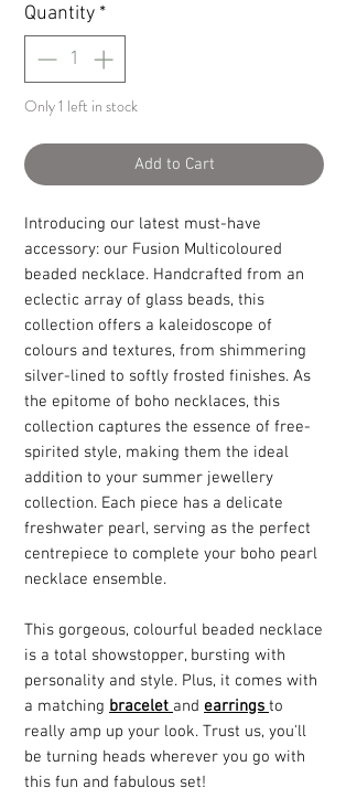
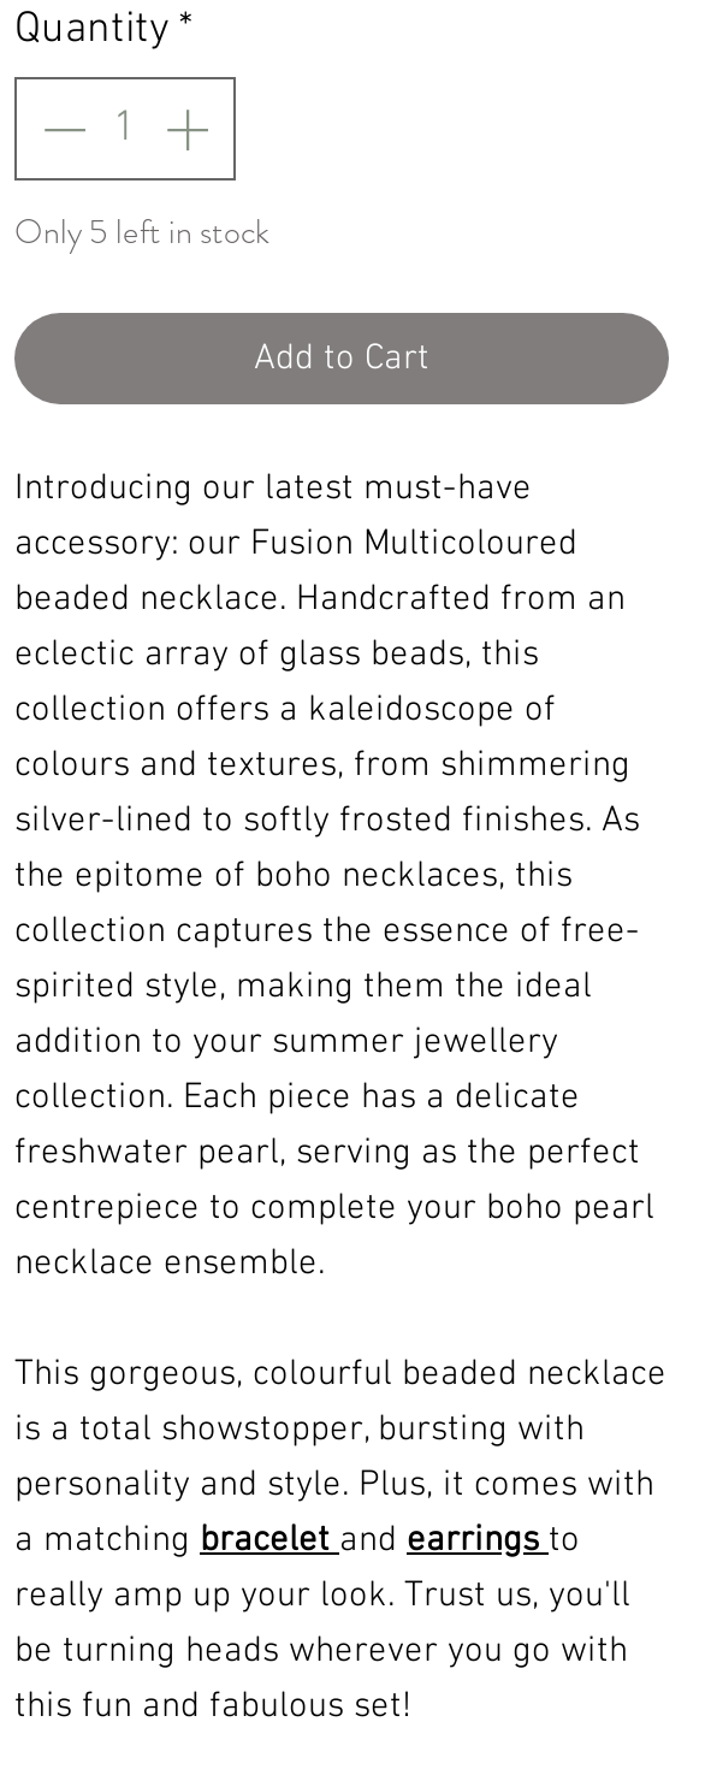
- Only 1 left in stock
+ Only 5 left in stock
